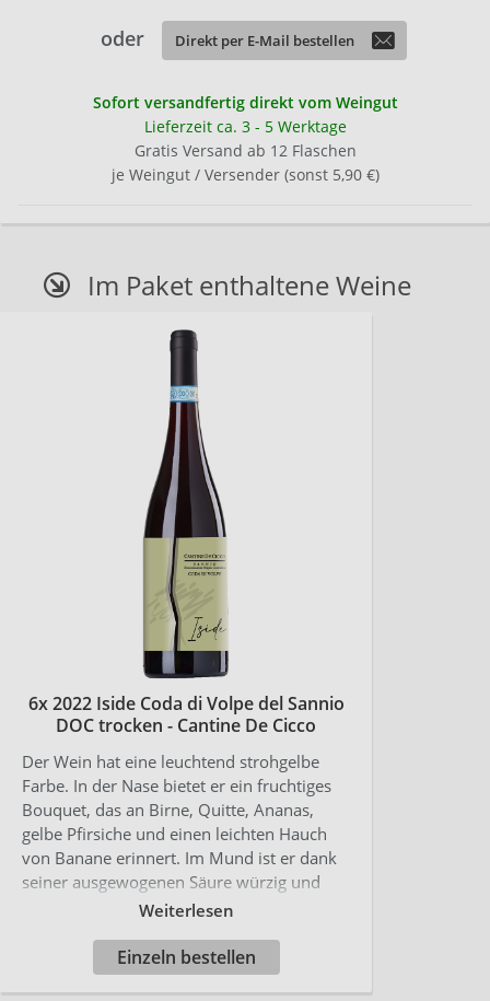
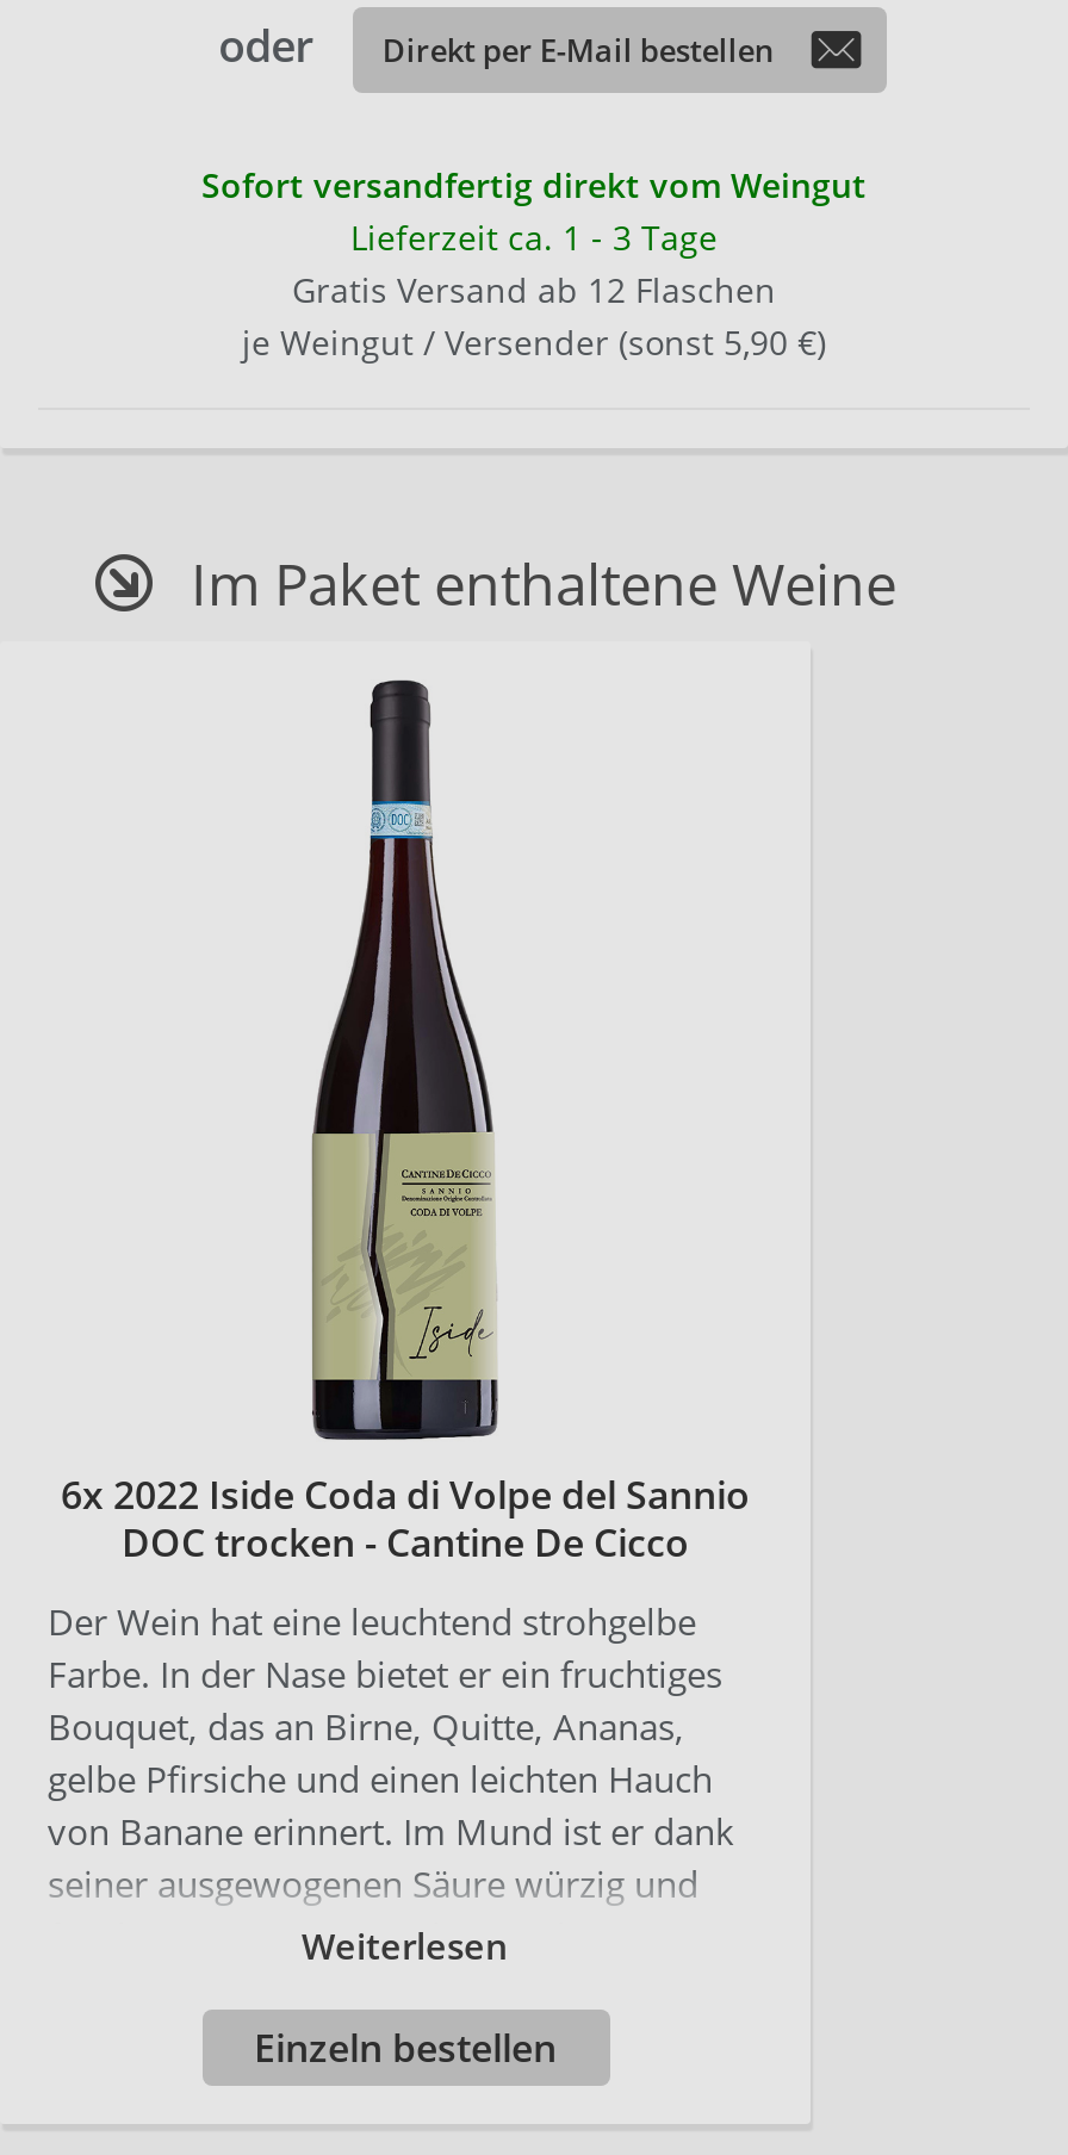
- Lieferzeit ca. 3 - 5 Werktage
+ Lieferzeit ca. 1 - 3 Tage
